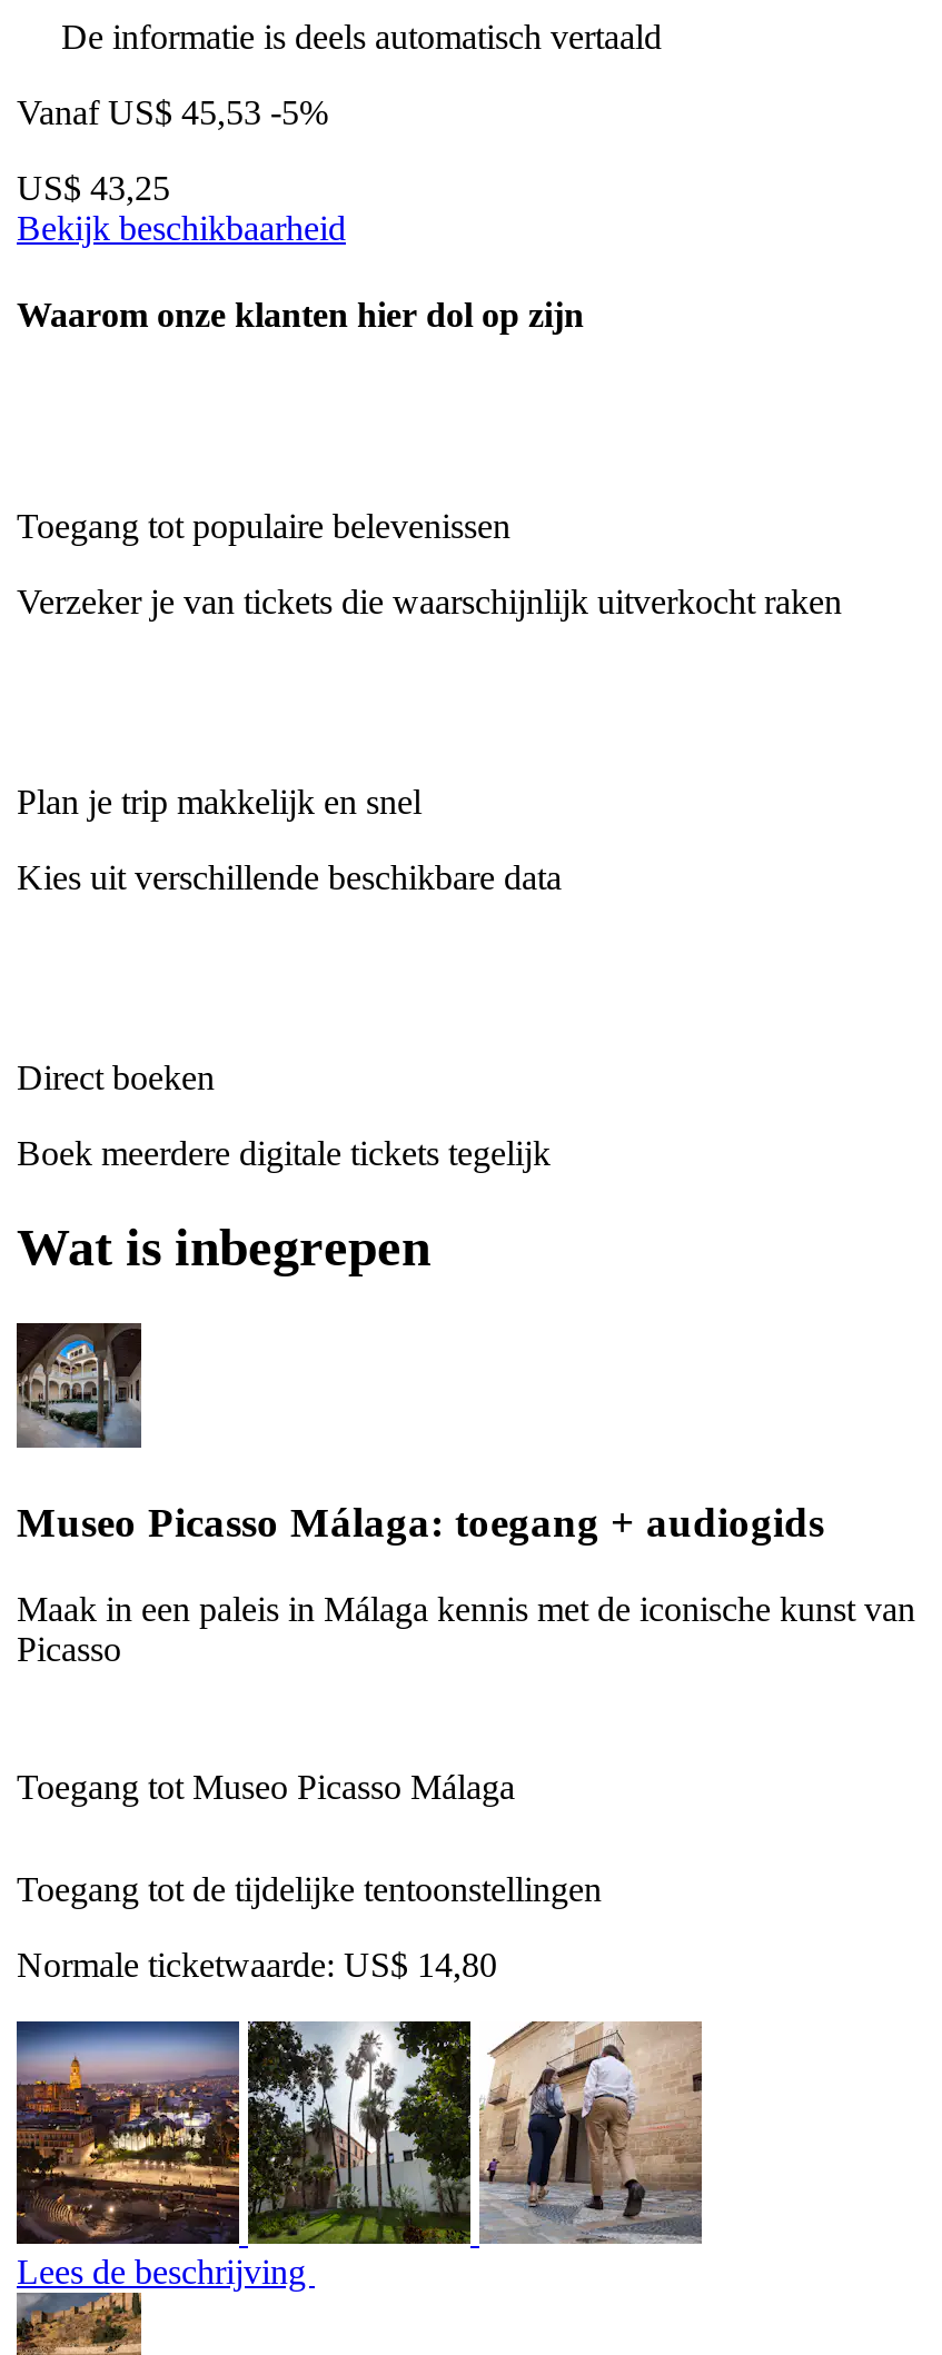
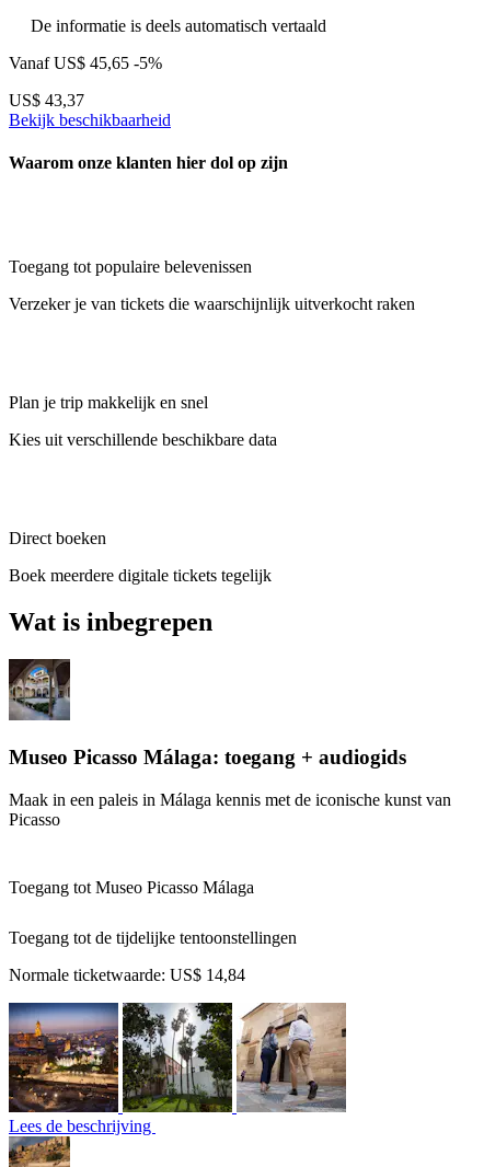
- Vanaf US$ 45,53 -5%
+ Vanaf US$ 45,65 -5%

- US$ 43,25
+ US$ 43,37

- Normale ticketwaarde: US$ 14,80
+ Normale ticketwaarde: US$ 14,84
